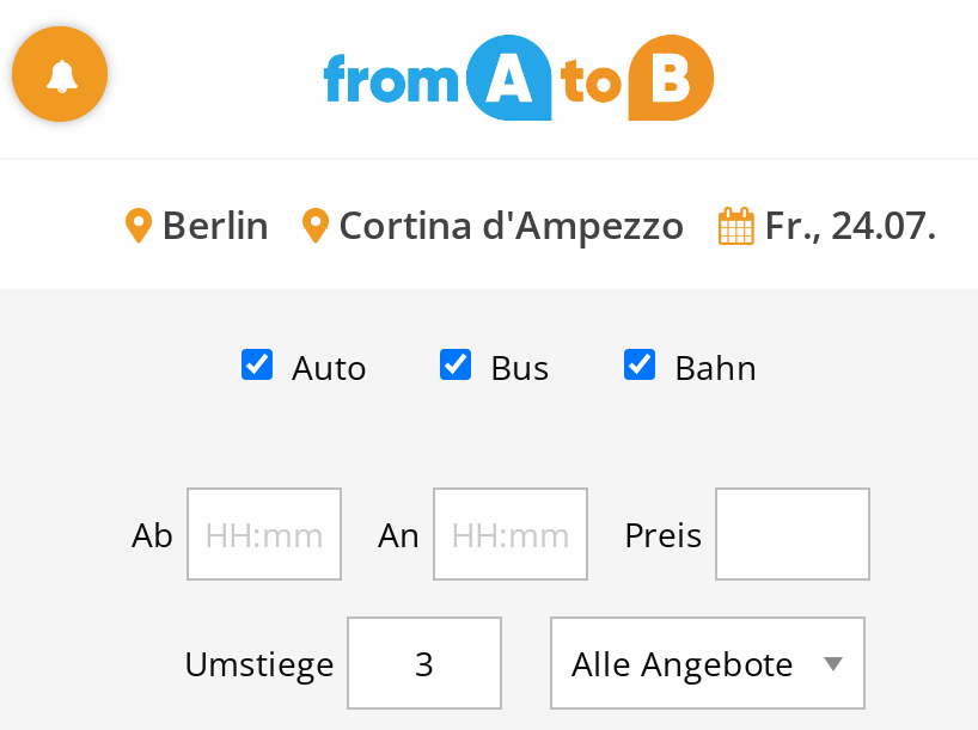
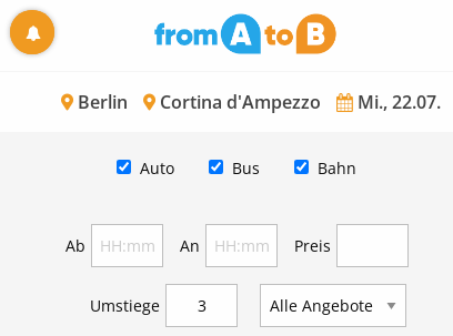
- Berlin Cortina d'Ampezzo Fr., 24.07.
+ Berlin Cortina d'Ampezzo Mi., 22.07.
